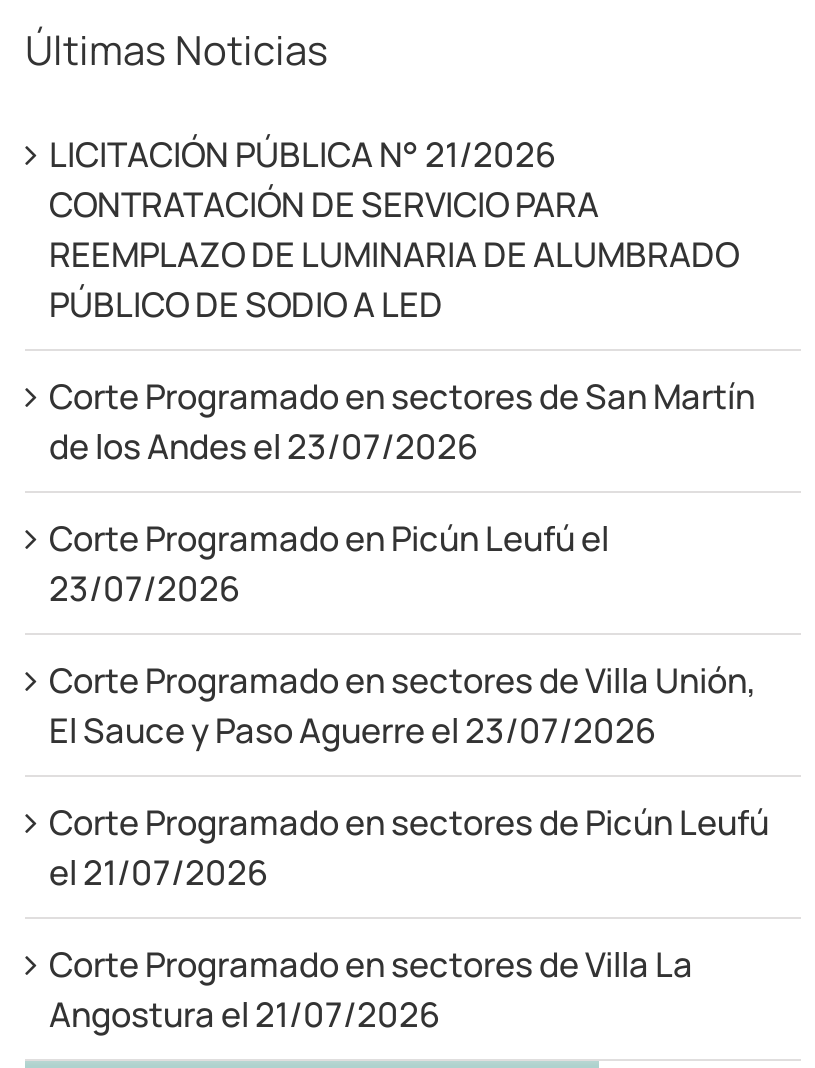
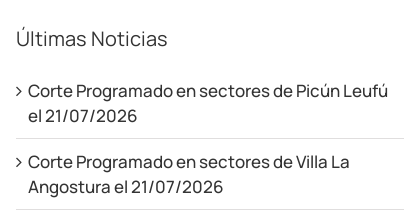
- LICITACIÓN PÚBLICA N° 21/2026
- CONTRATACIÓN DE SERVICIO PARA
- REEMPLAZO DE LUMINARIA DE ALUMBRADO
- PÚBLICO DE SODIO A LED
- Corte Programado en sectores de San Martín
- de los Andes el 23/07/2026
- Corte Programado en Picún Leufú el
- 23/07/2026
- Corte Programado en sectores de Villa Unión,
- El Sauce y Paso Aguerre el 23/07/2026
